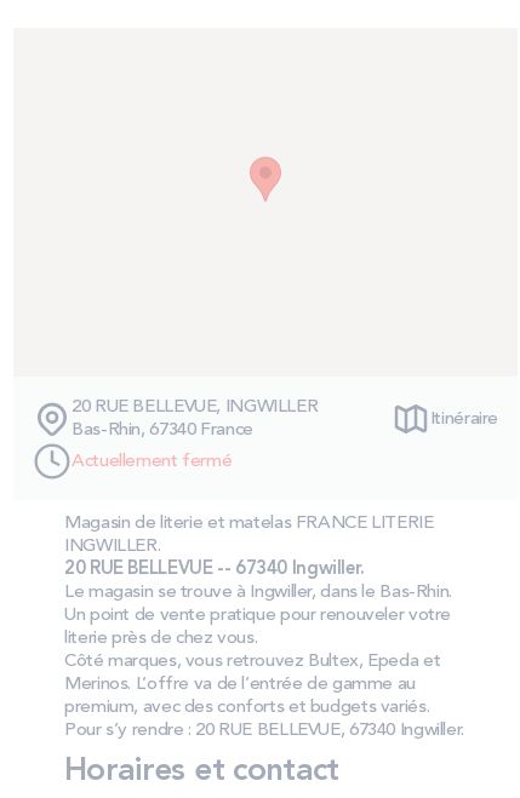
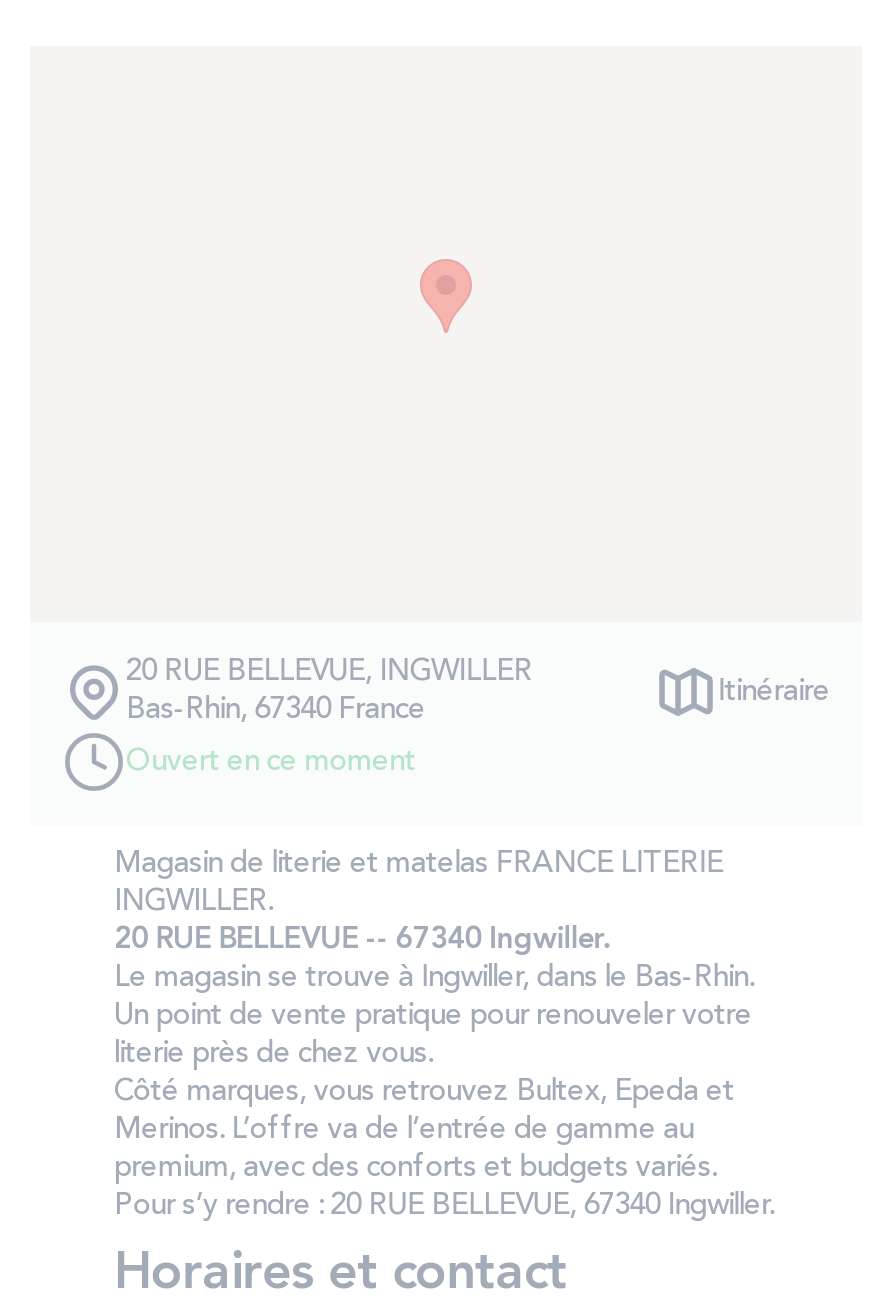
- Actuellement fermé
+ Ouvert en ce moment
